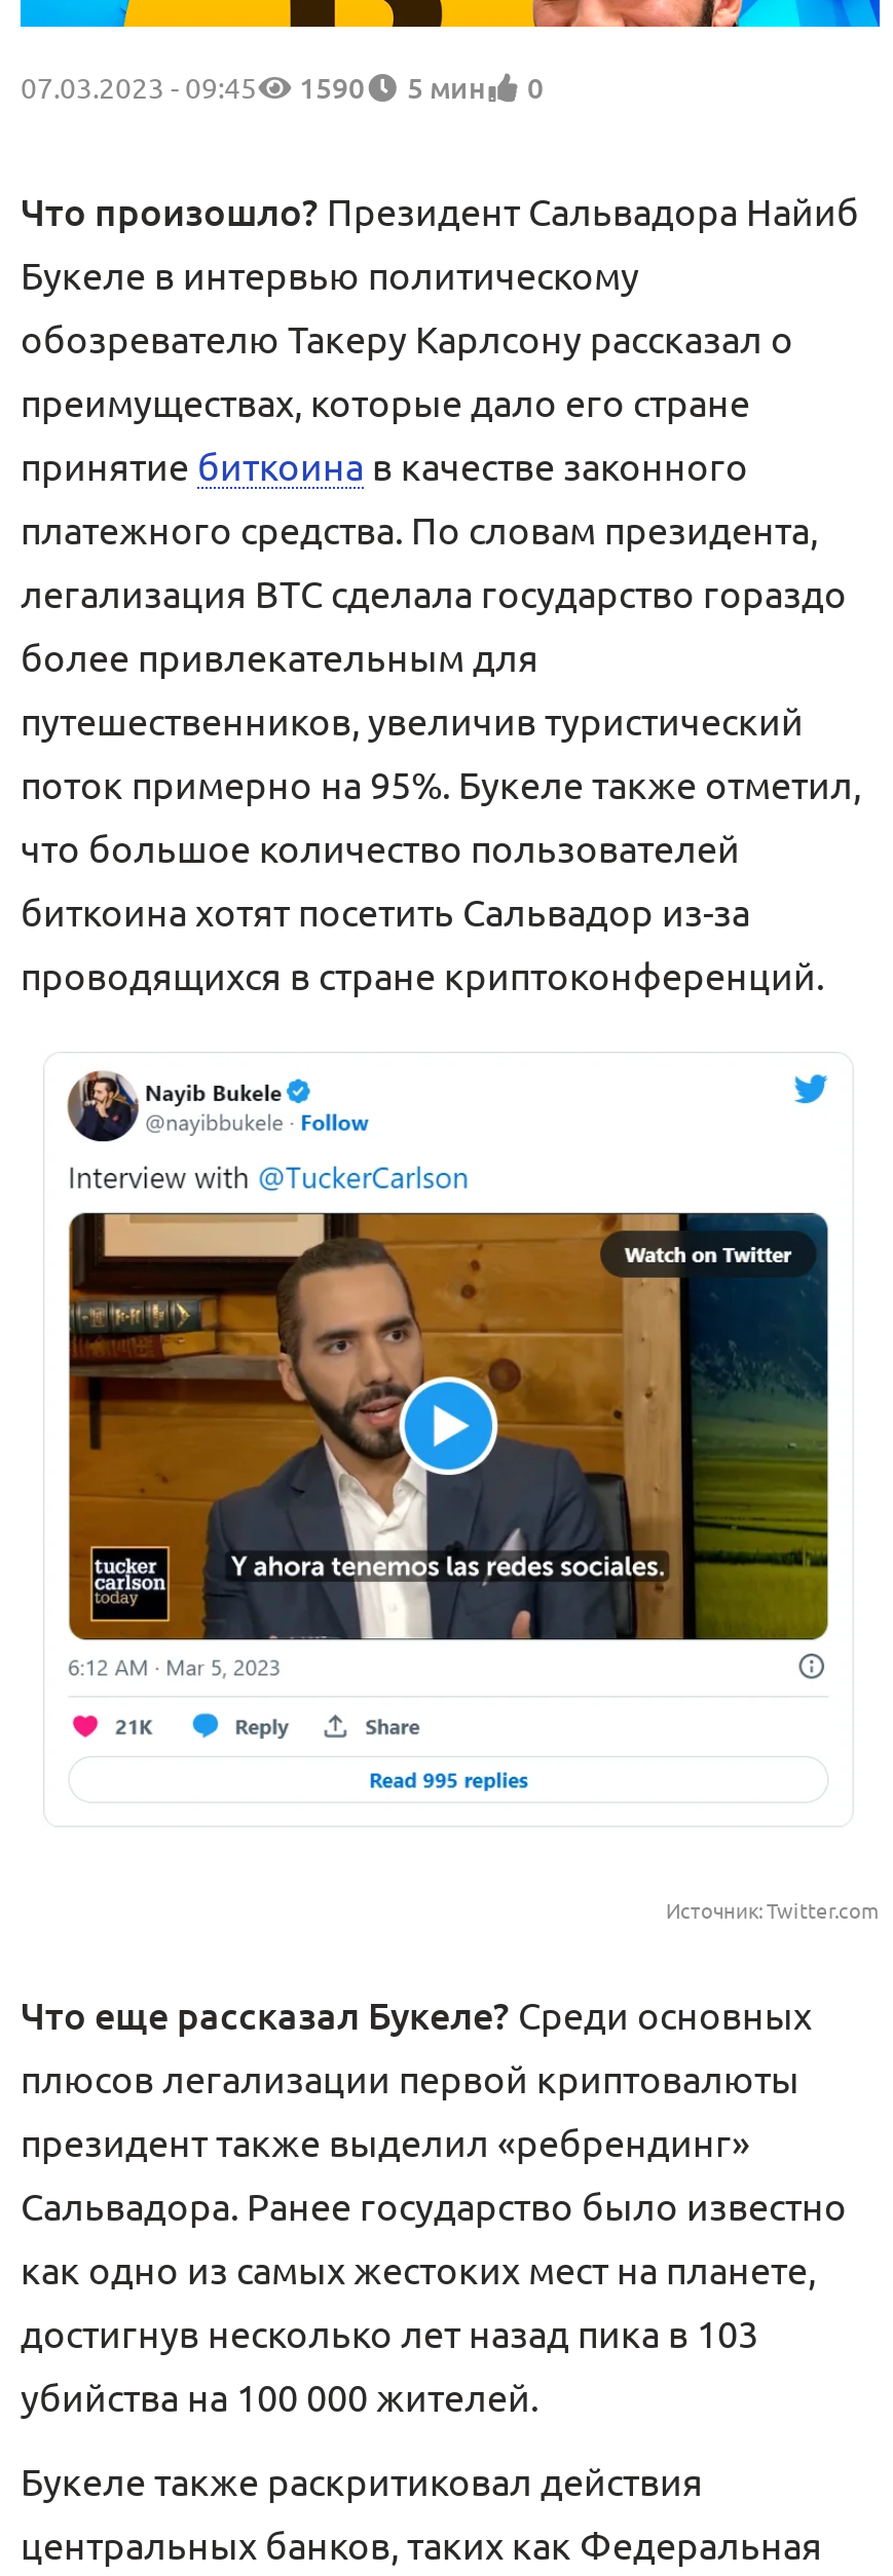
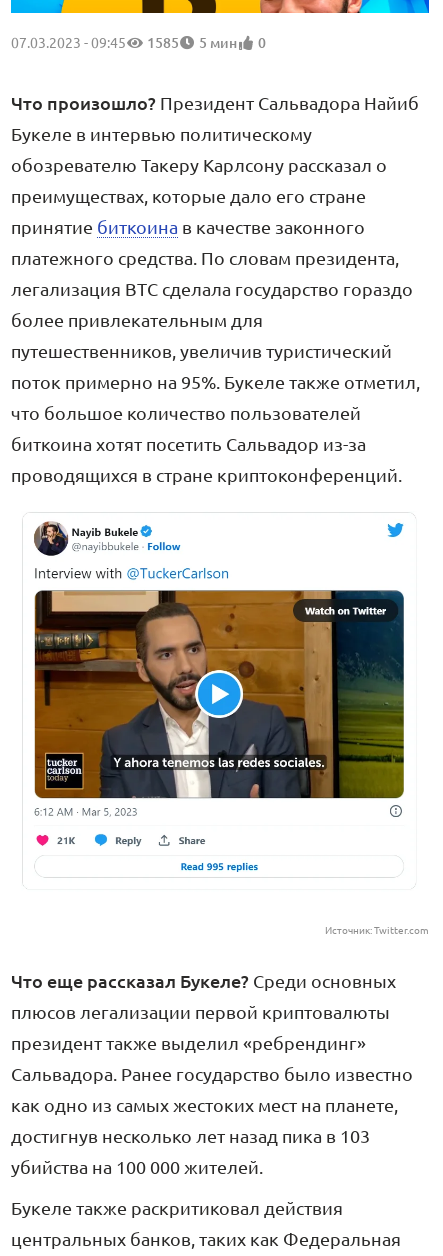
- 1590
+ 1585
